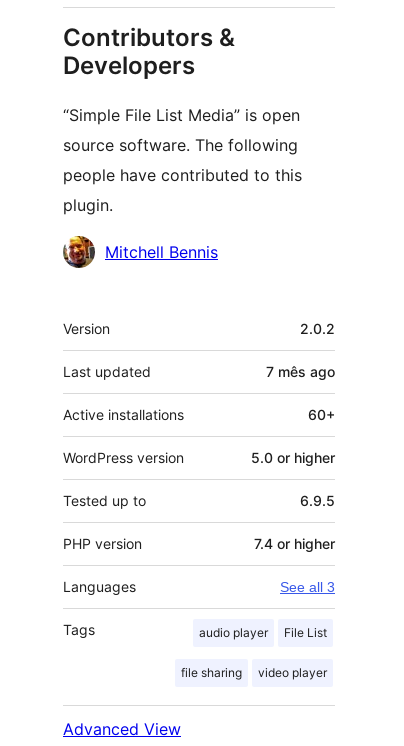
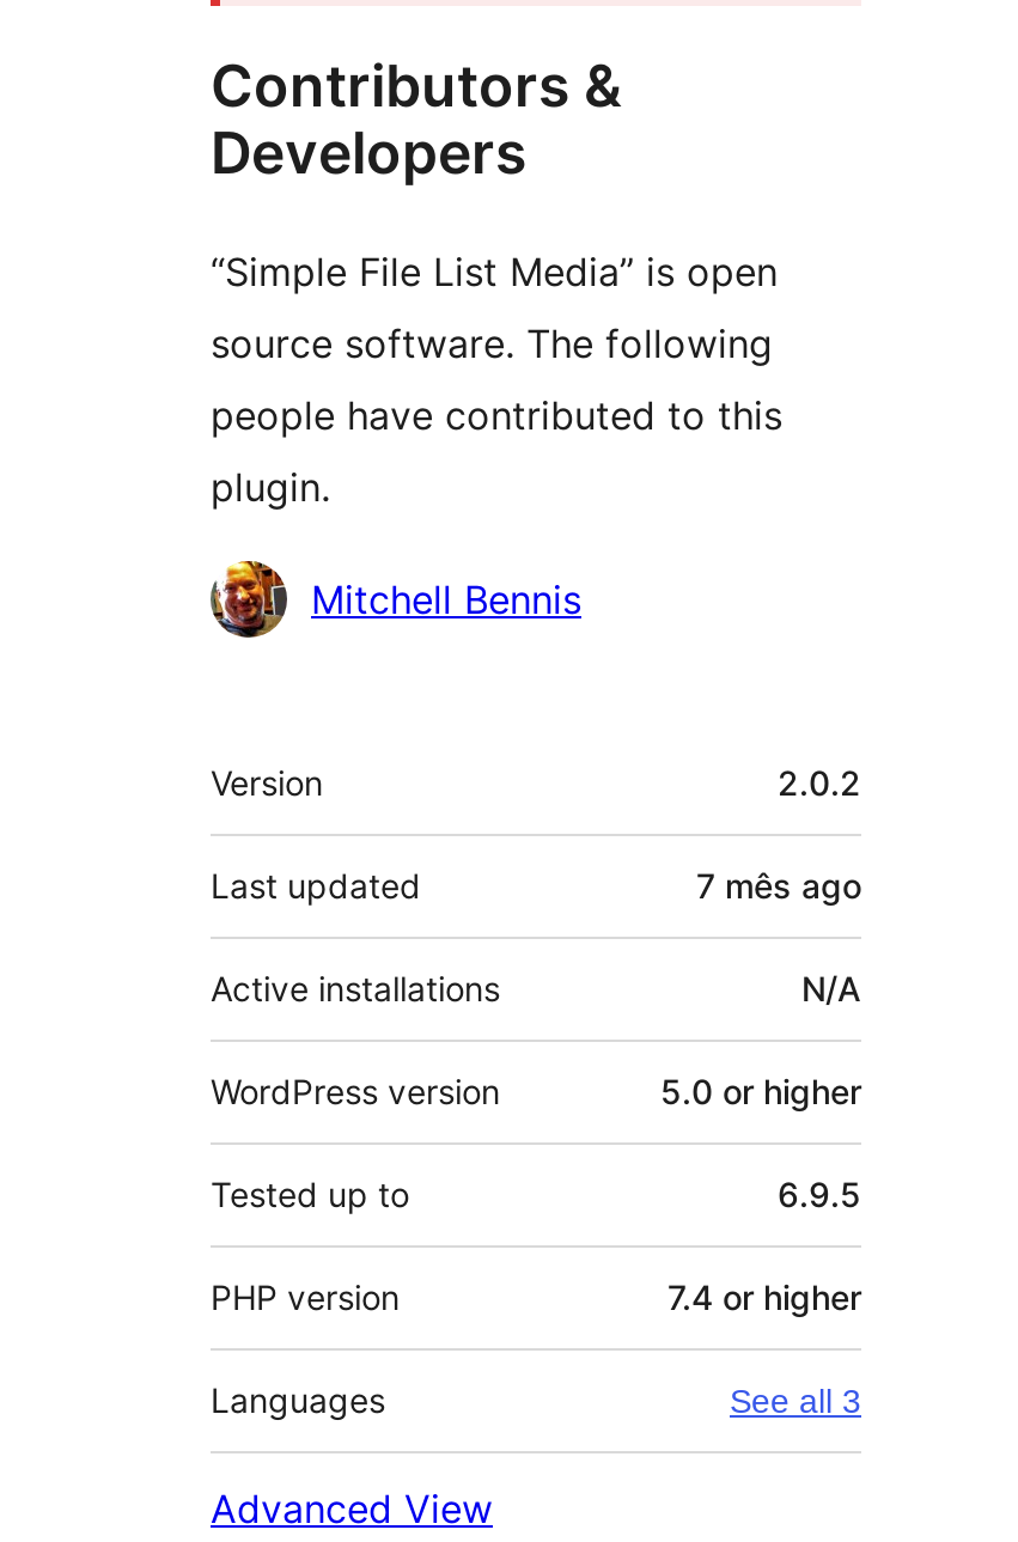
- 60+
+ N/A

- Tags
- audio player
- File List
- file sharing
- video player
